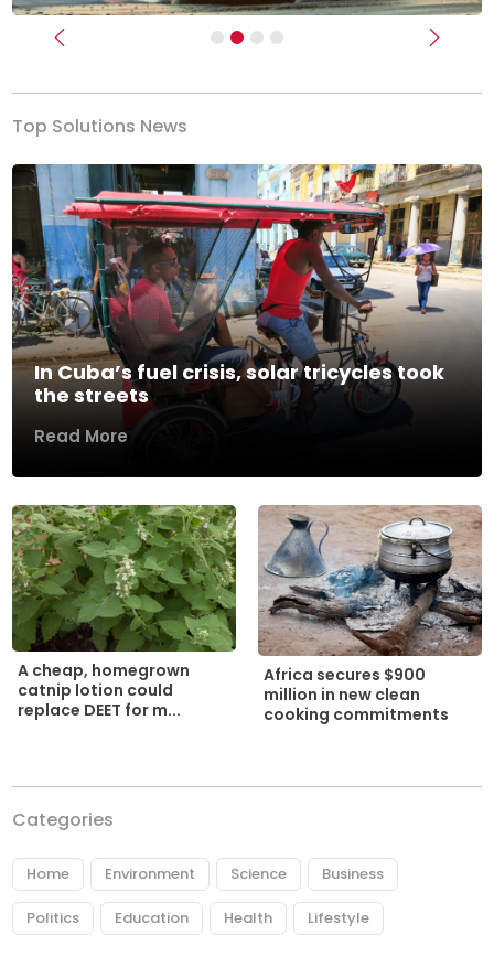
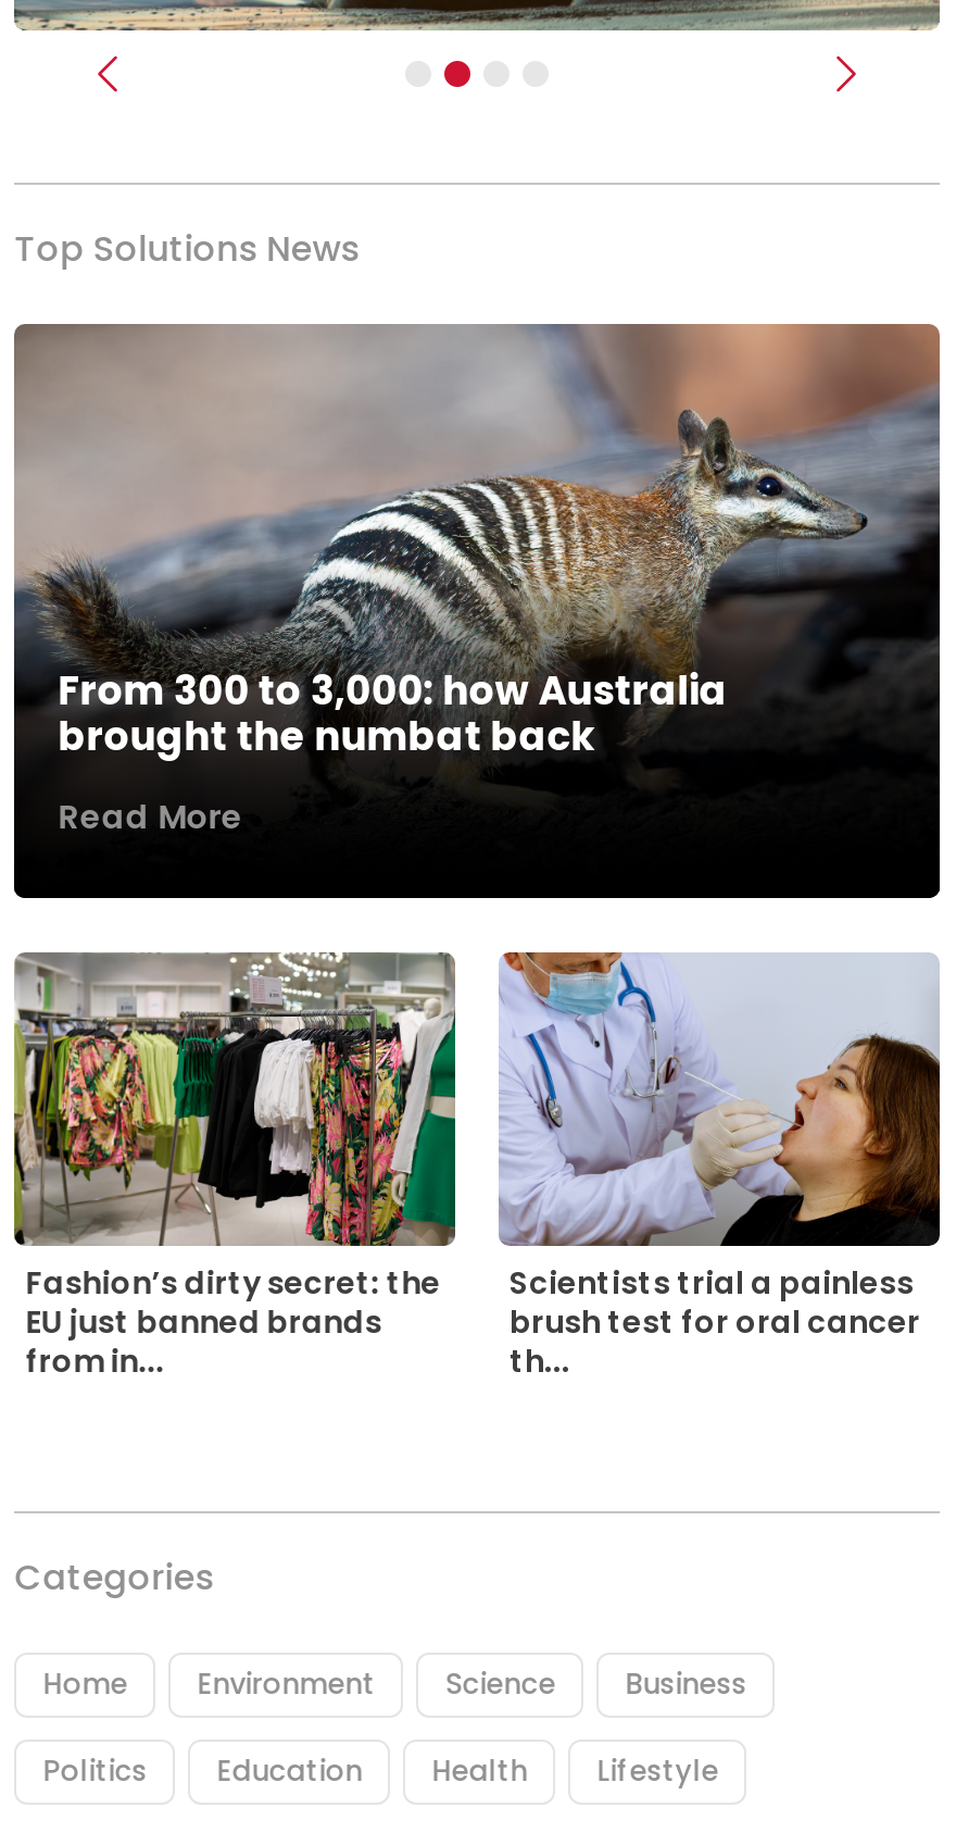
- [image]
- In Cuba’s fuel crisis, solar tricycles took
- the streets
+ [image]
+ From 300 to 3,000: how Australia
+ brought the numbat back

- [image]
- A cheap, homegrown
- catnip lotion could
- replace DEET for m...
+ [image]
+ Fashion’s dirty secret: the
+ EU just banned brands
+ from in...

- [image]
- Africa secures $900
- million in new clean
- cooking commitments
+ [image]
+ Scientists trial a painless
+ brush test for oral cancer
+ th...
